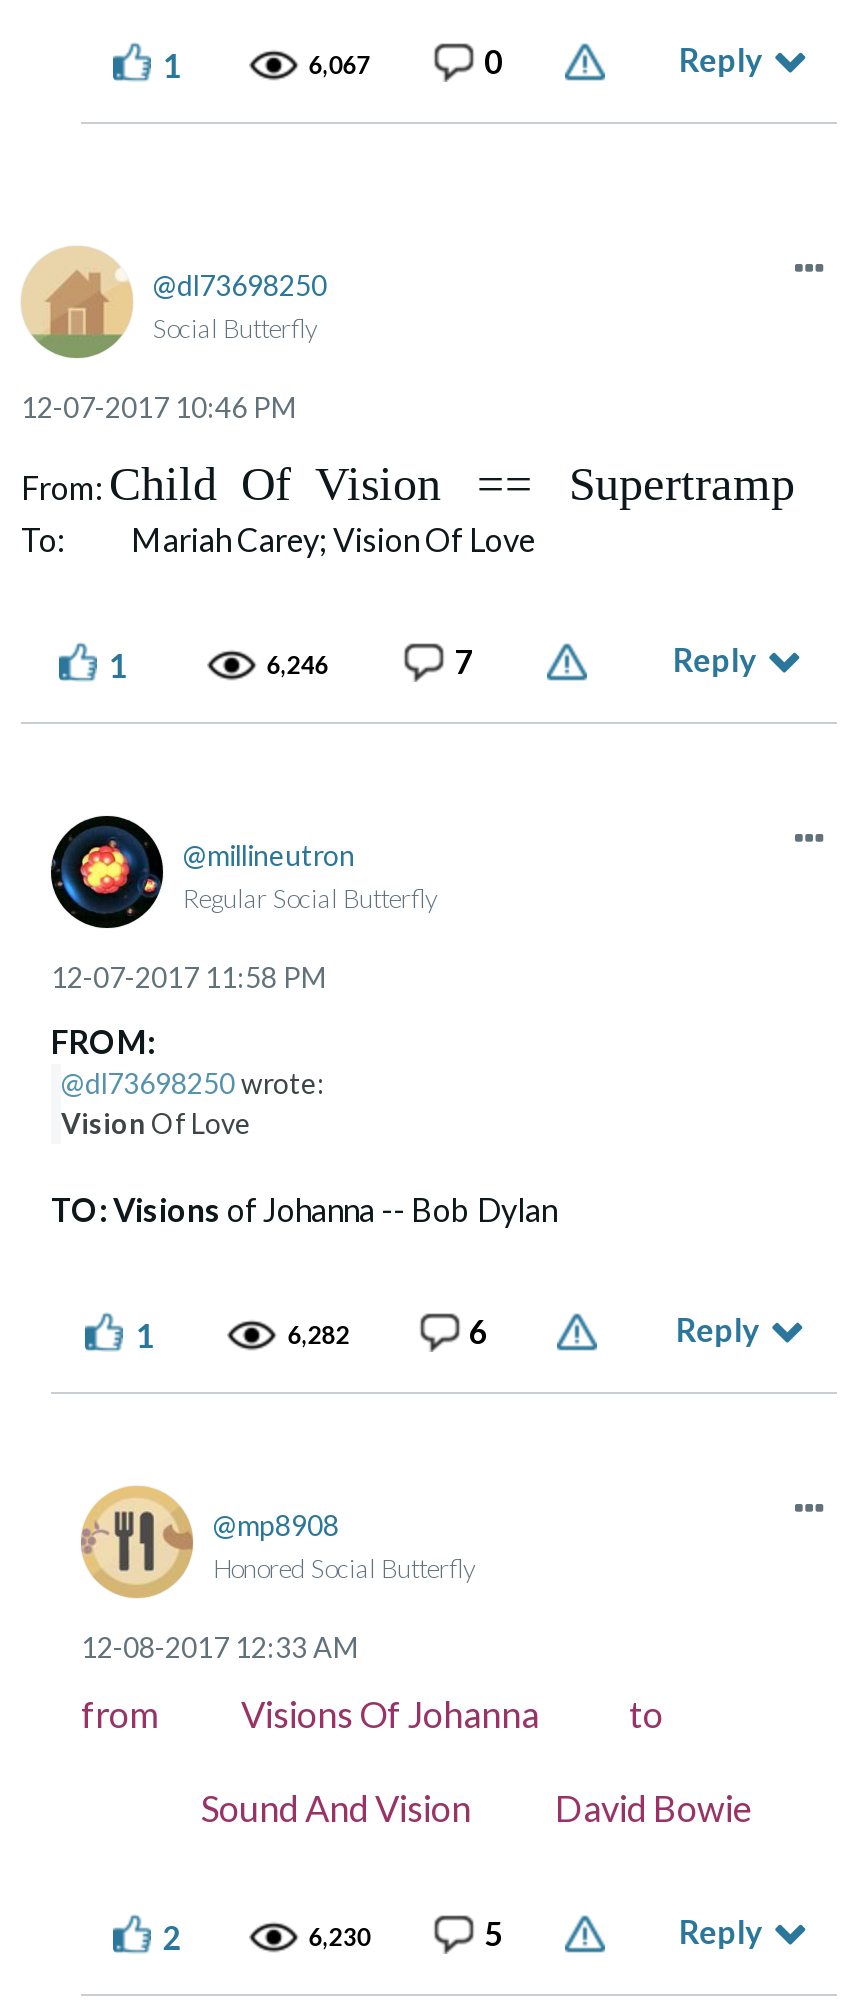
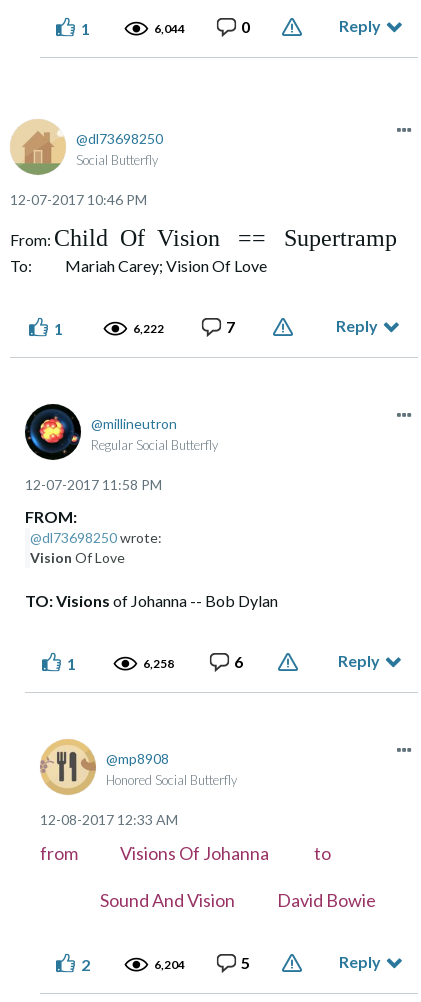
- 6,067
+ 6,044

- 6,246
+ 6,222

- 6,282
+ 6,258

- 6,230
+ 6,204
